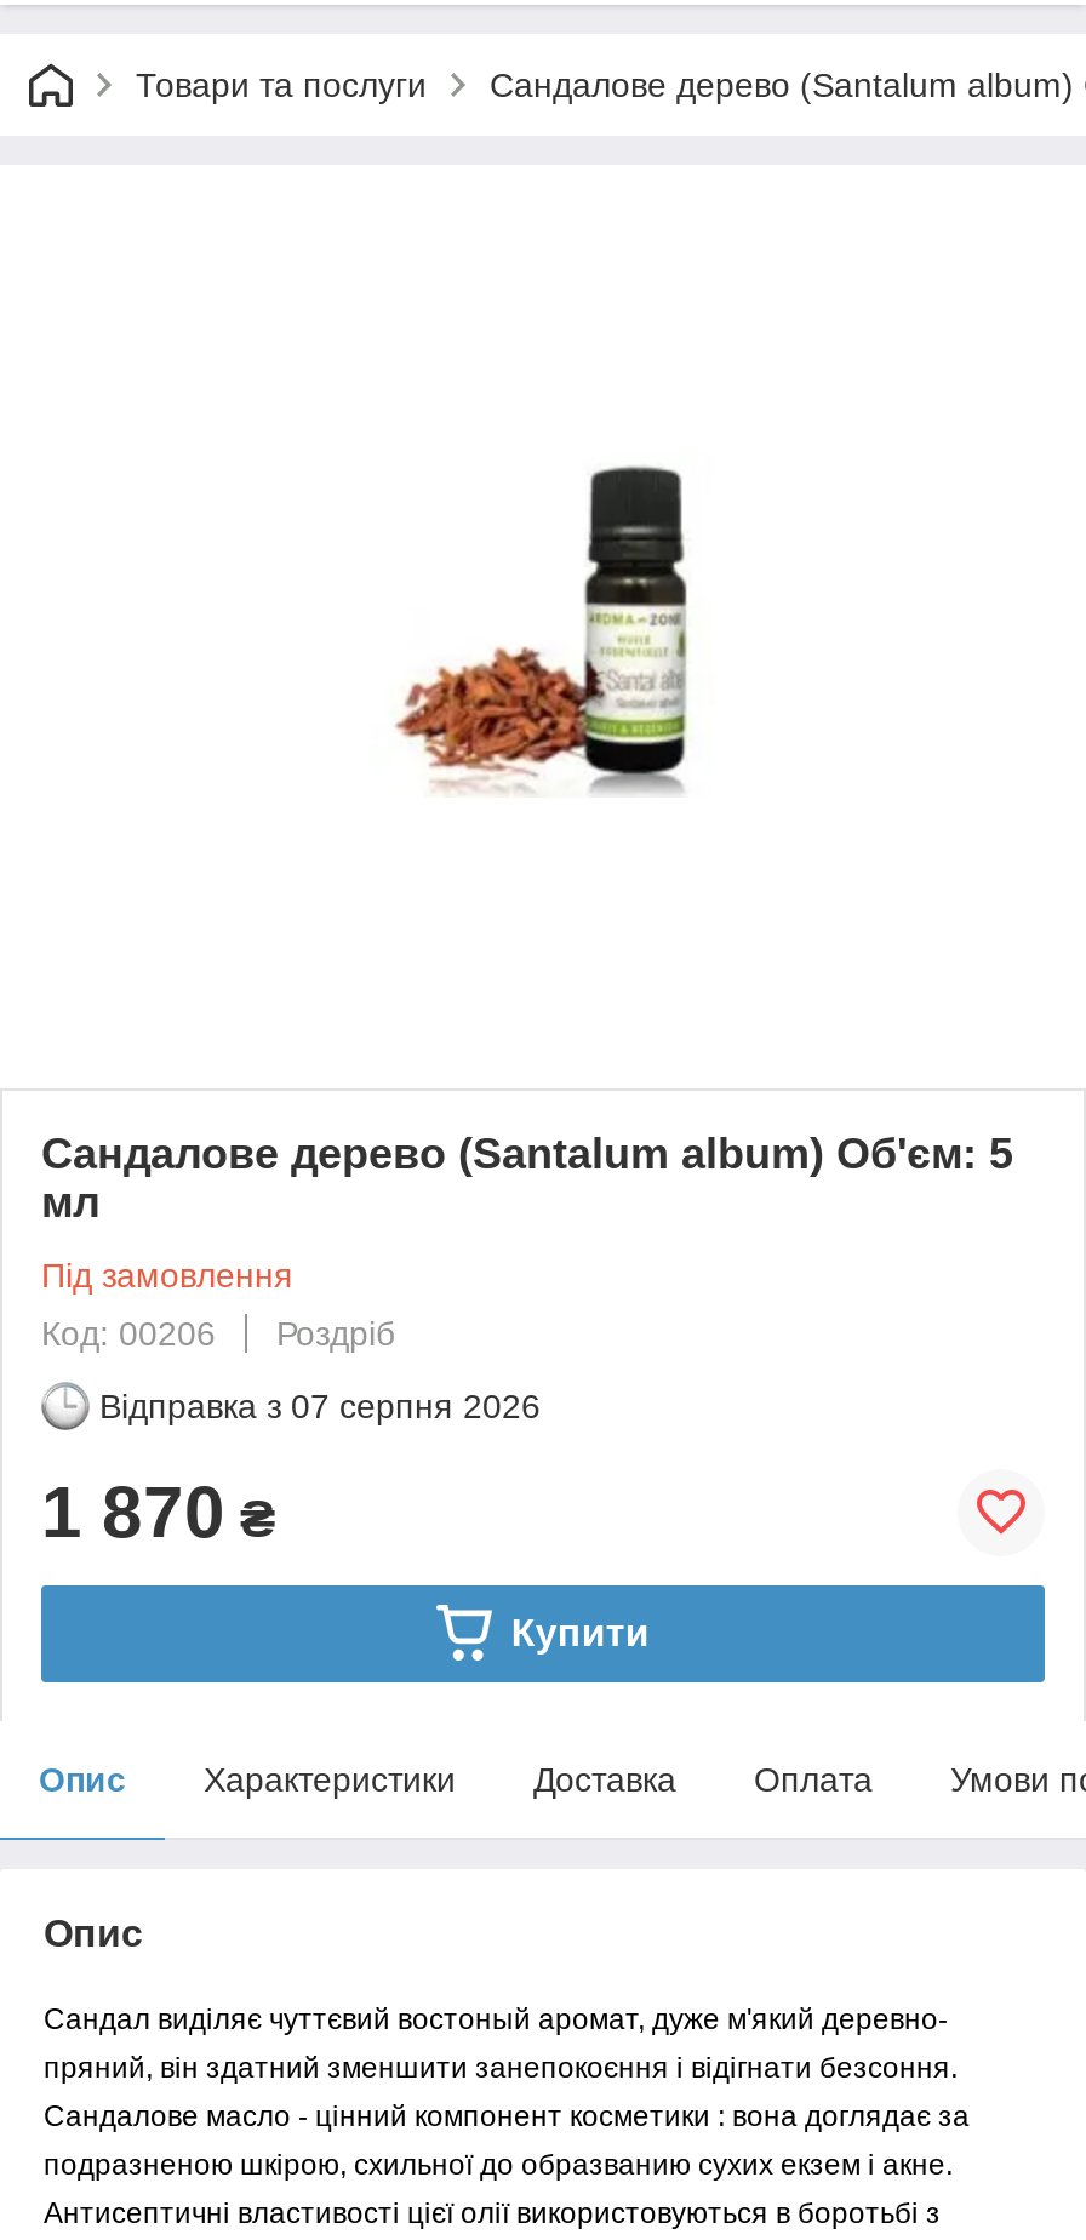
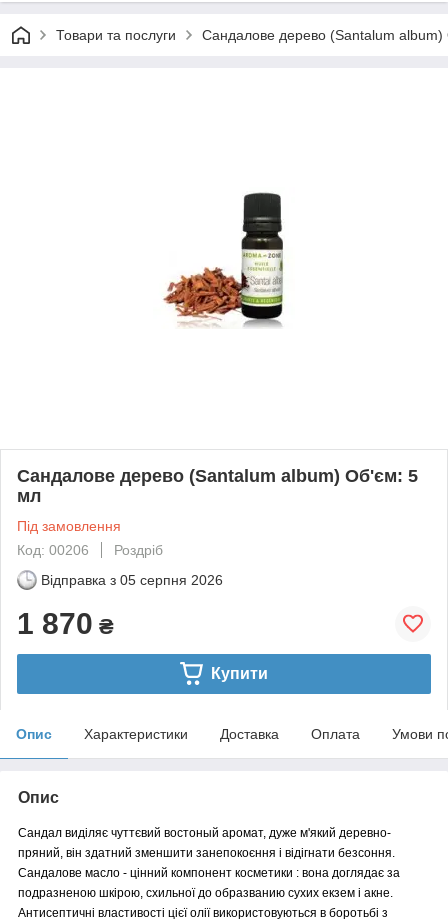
- Відправка з 07 серпня 2026
+ Відправка з 05 серпня 2026
